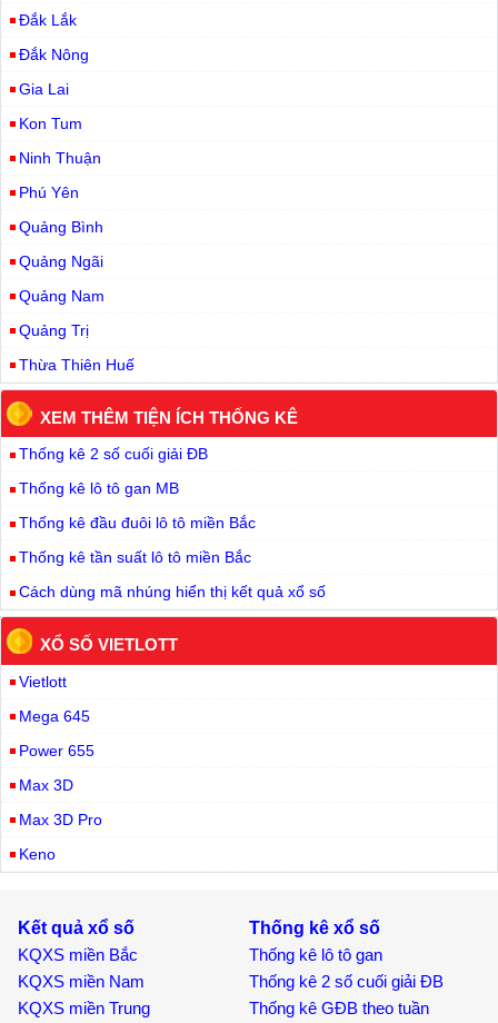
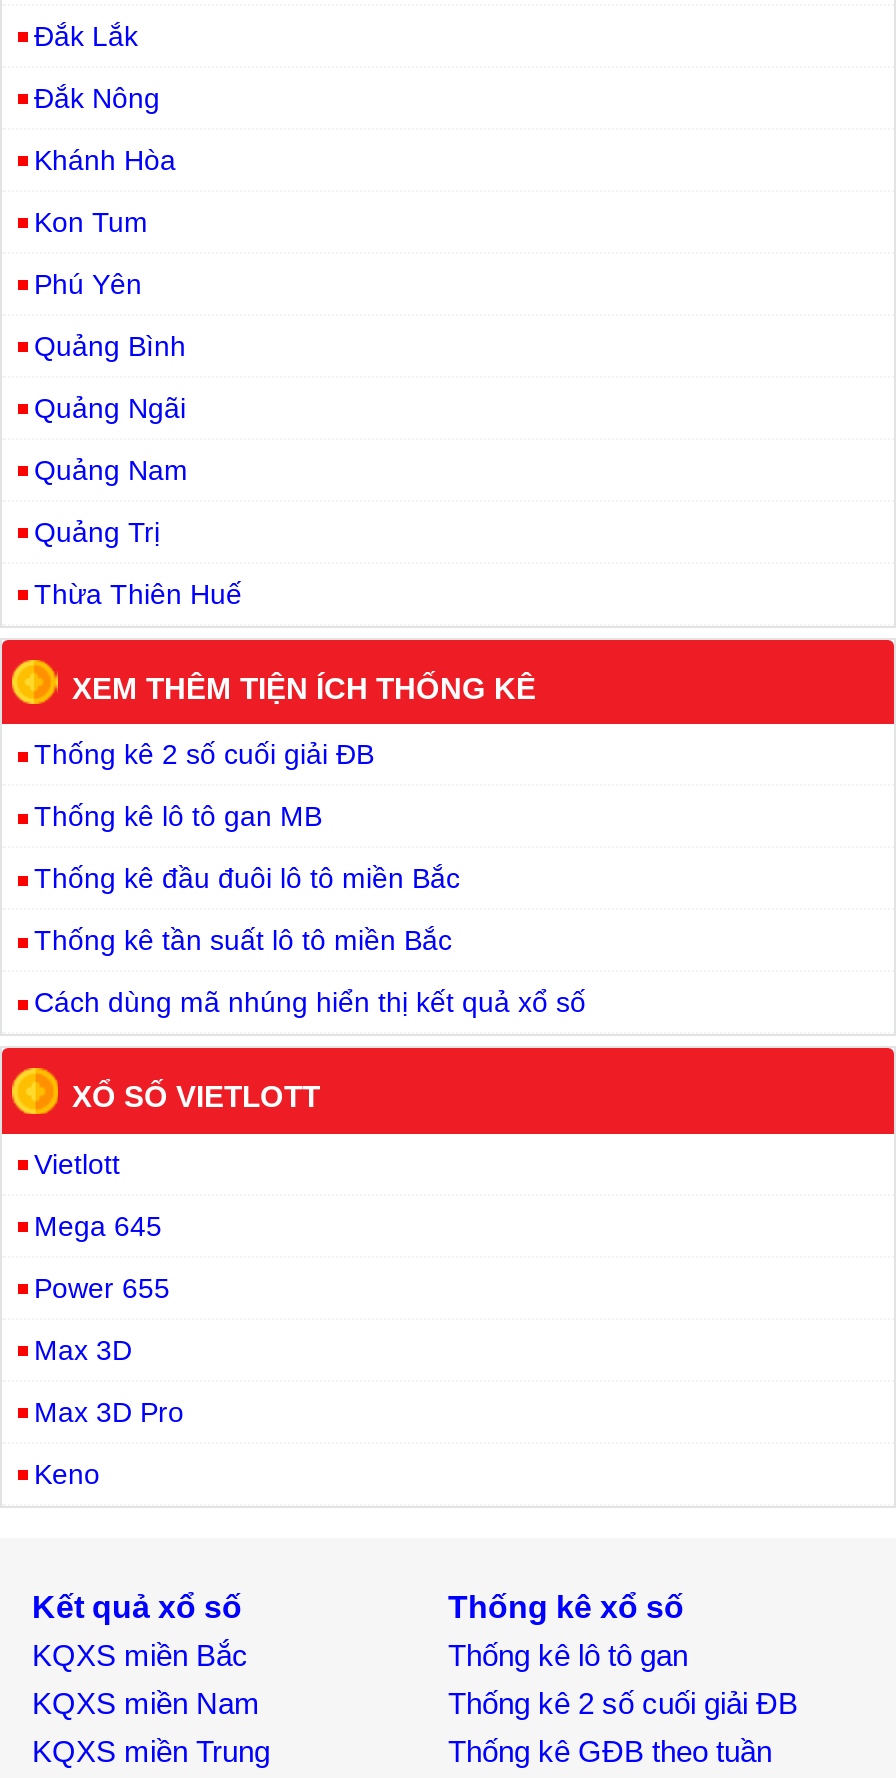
- Gia Lai
+ Khánh Hòa

- Ninh Thuận
